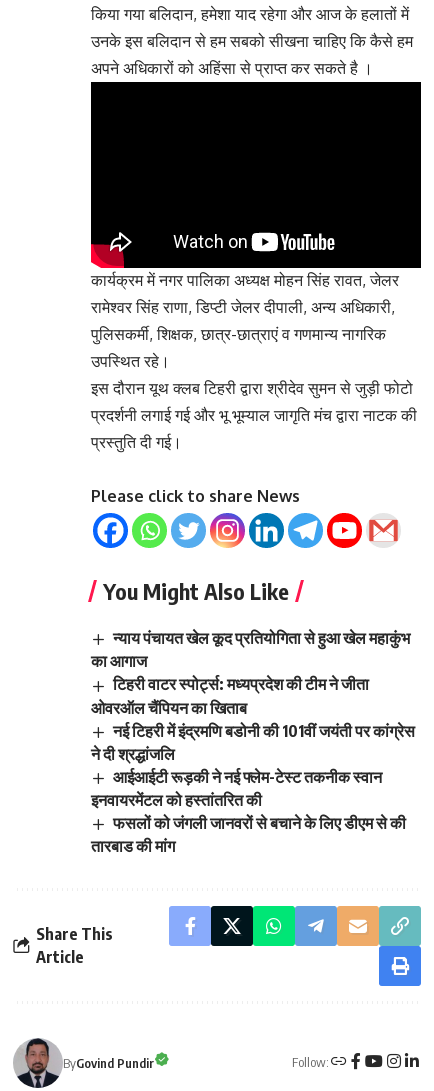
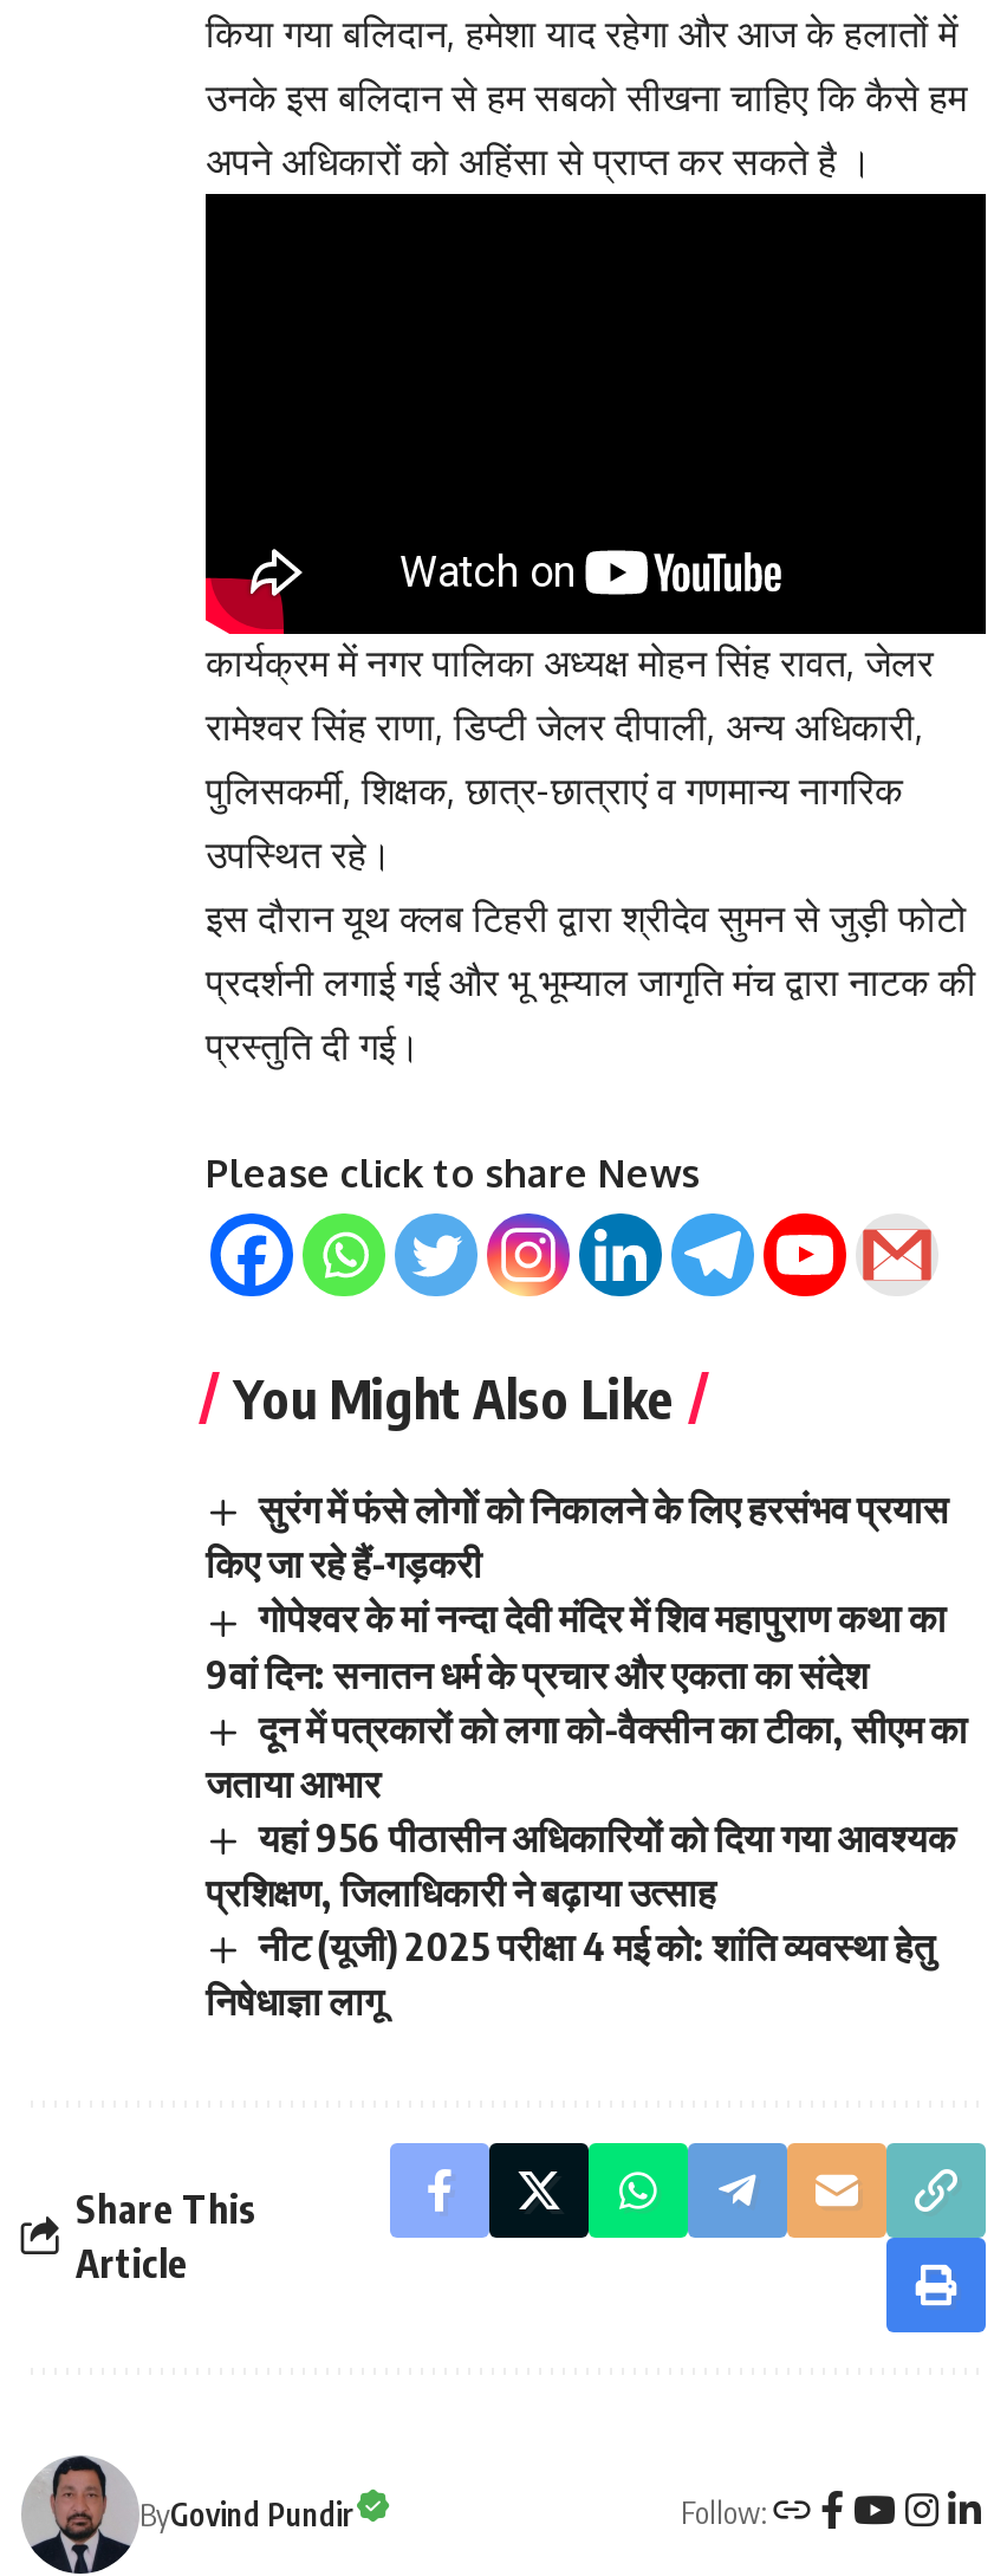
- न्याय पंचायत खेल कूद प्रतियोगिता से हुआ खेल महाकुंभ
- का आगाज
- टिहरी वाटर स्पोर्ट्स: मध्यप्रदेश की टीम ने जीता
- ओवरऑल चैंपियन का खिताब
- नई टिहरी में इंद्रमणि बडोनी की 101वीं जयंती पर कांग्रेस
- ने दी श्रद्धांजलि
- आईआईटी रूड़की ने नई फ्लेम-टेस्ट तकनीक स्वान
- इनवायरमेंटल को हस्तांतरित की
- फसलों को जंगली जानवरों से बचाने के लिए डीएम से की
- तारबाड की मांग
+ सुरंग में फंसे लोगोें को निकालने के लिए हरसंभव प्रयास
+ किए जा रहे हैं-गड़करी
+ गोपेश्वर के मां नन्दा देवी मंदिर में शिव महापुराण कथा का
+ 9वां दिन: सनातन धर्म के प्रचार और एकता का संदेश
+ दून में पत्रकारों को लगा को-वैक्सीन का टीका, सीएम का
+ जताया आभार
+ यहां 956 पीठासीन अधिकारियों को दिया गया आवश्यक
+ प्रशिक्षण, जिलाधिकारी ने बढ़ाया उत्साह
+ नीट (यूजी) 2025 परीक्षा 4 मई को: शांति व्यवस्था हेतु
+ निषेधाज्ञा लागू
